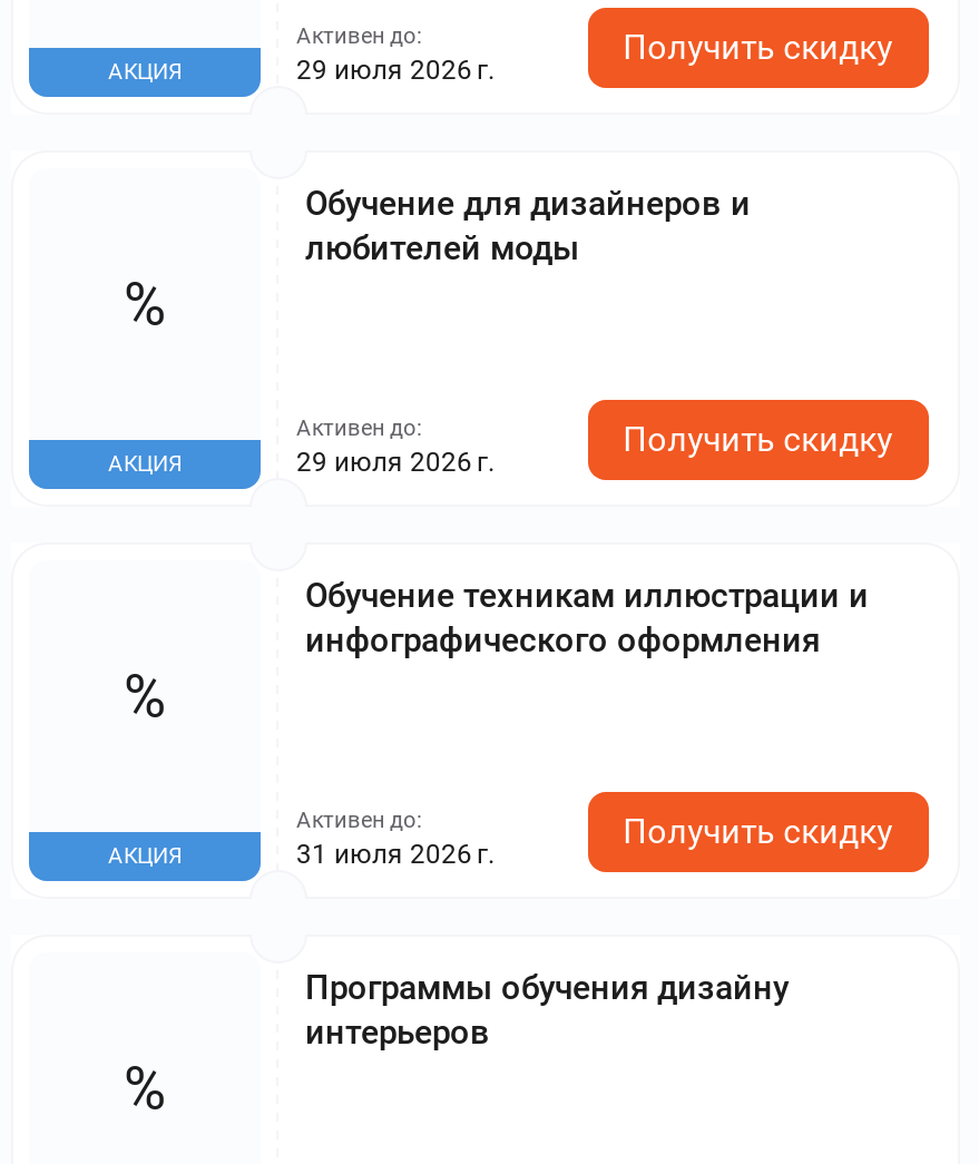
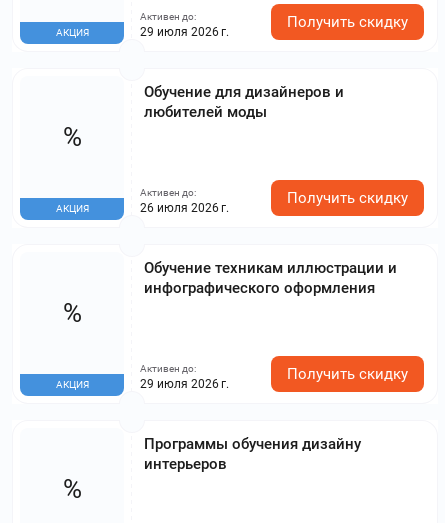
- 29 июля 2026 г.
+ 26 июля 2026 г.

- 31 июля 2026 г.
+ 29 июля 2026 г.
